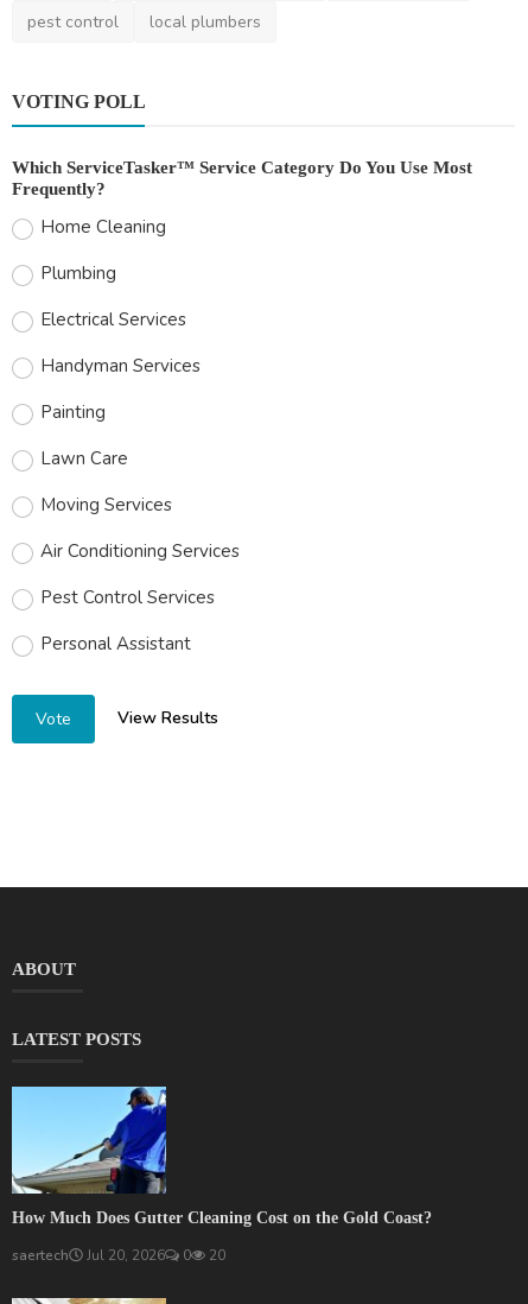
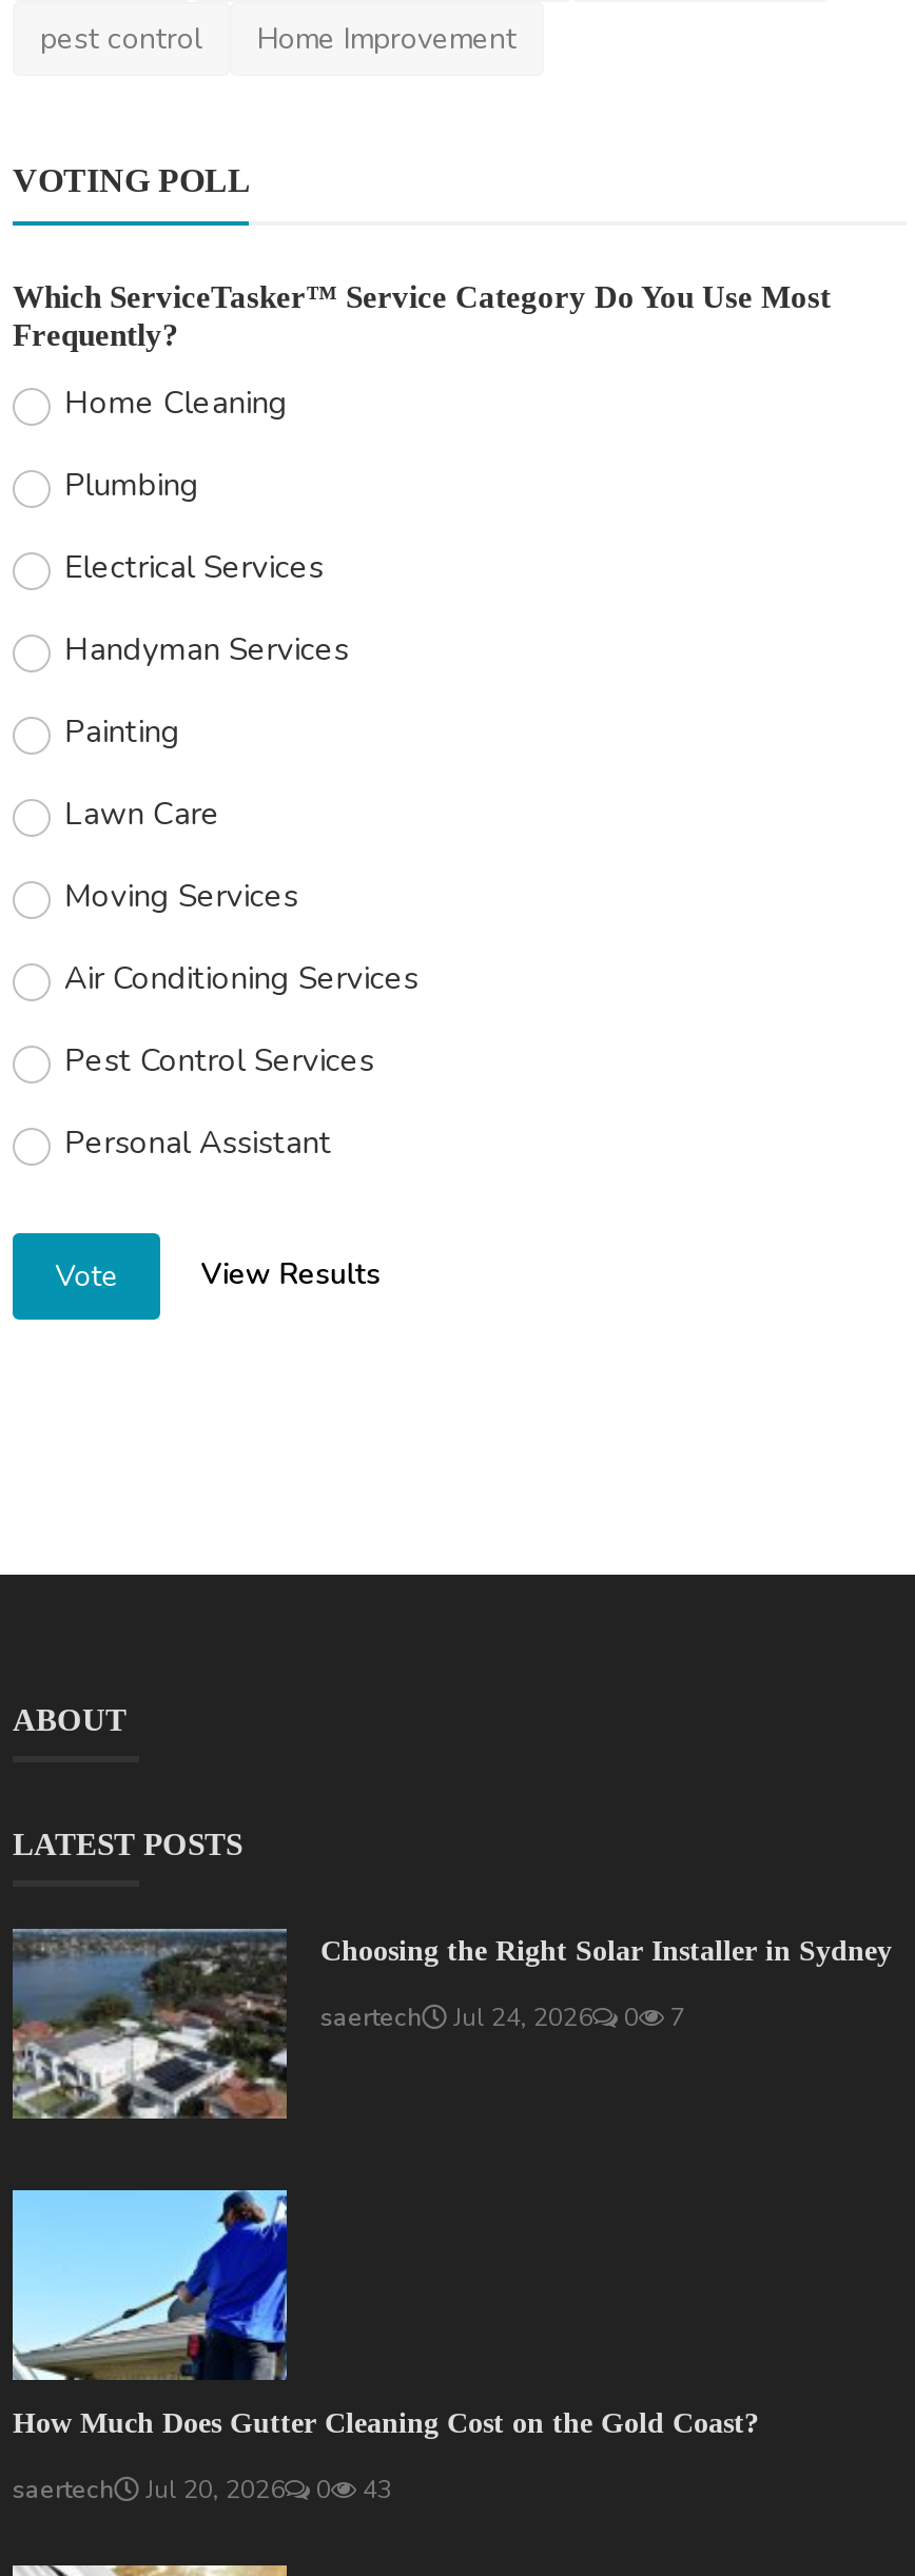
- local plumbers
+ Home Improvement

+ [image]
+ Choosing the Right Solar Installer in Sydney
+ saertech
+ Jul 24, 2026
+ 0
+ 7

- saertech Jul 20, 2026 0 20
+ saertech Jul 20, 2026 0 43
